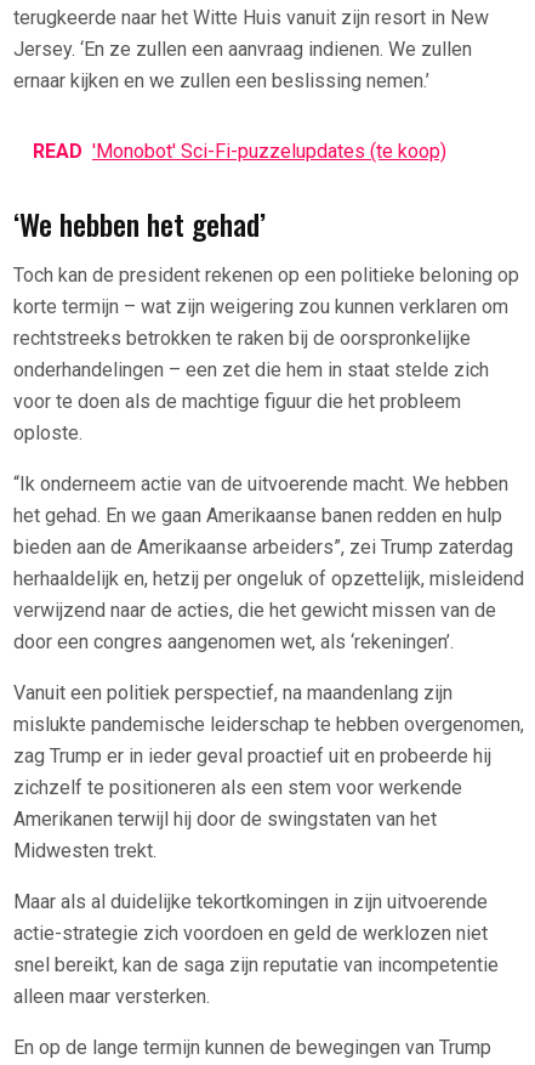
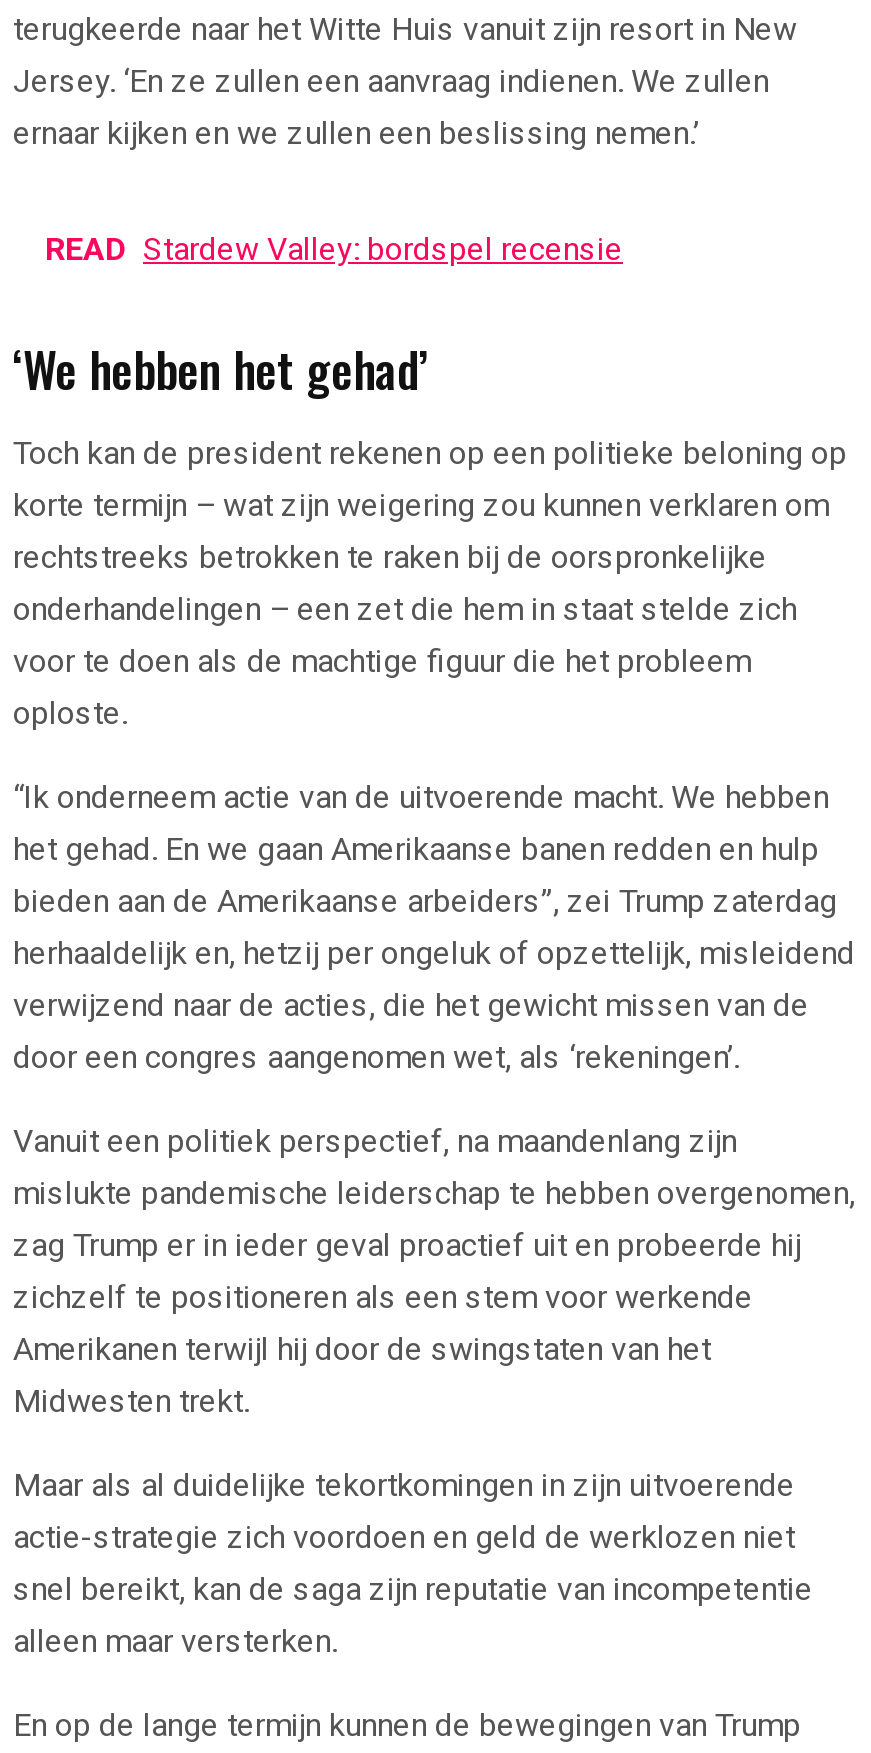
- READ 'Monobot' Sci-Fi-puzzelupdates (te koop)
+ READ Stardew Valley: bordspel recensie
